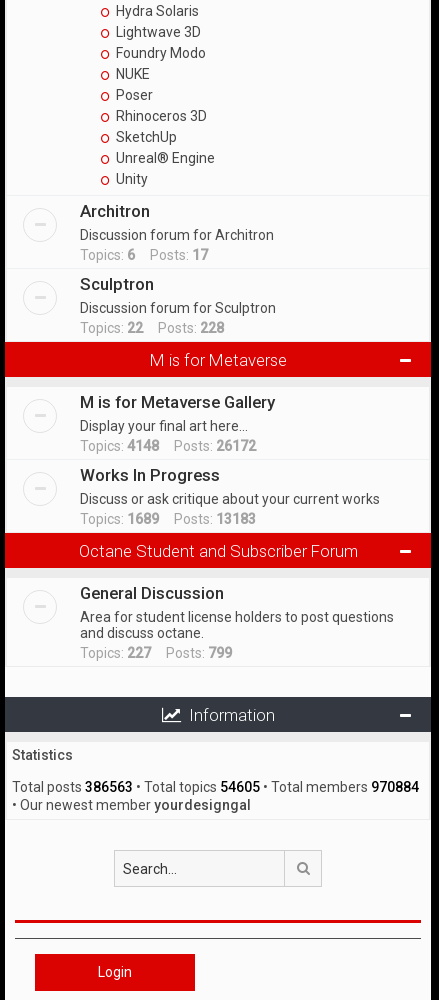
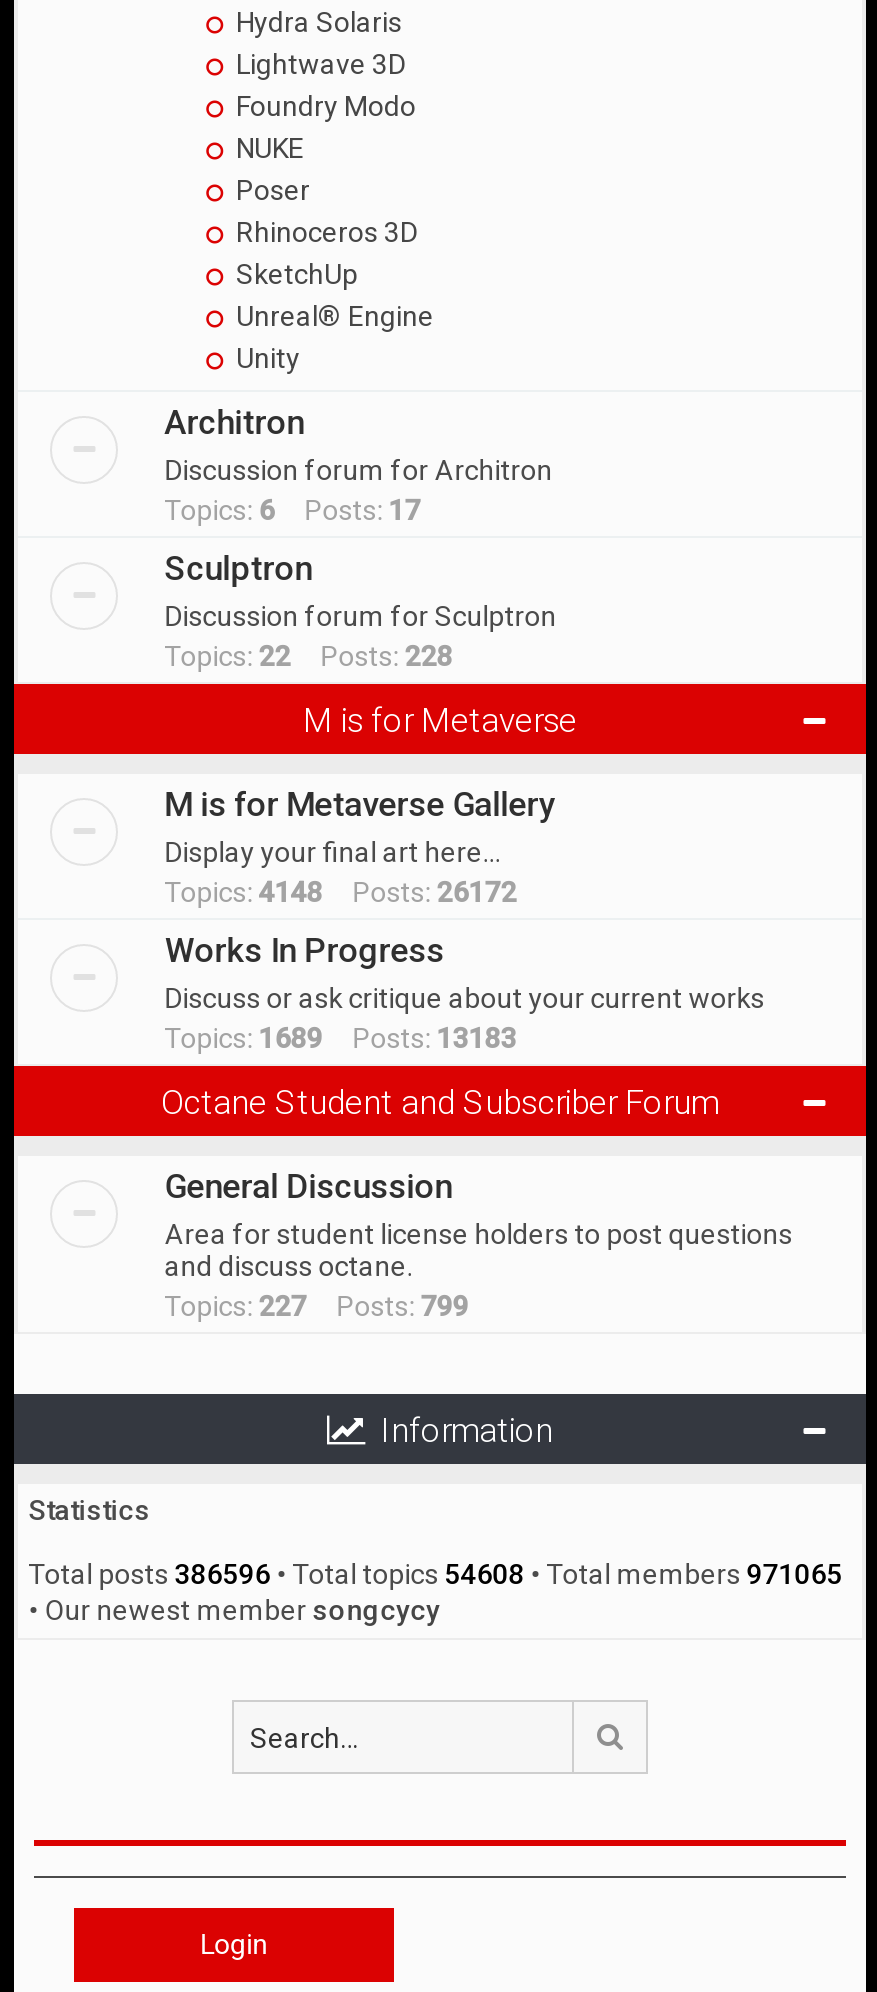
- Total posts 386563 • Total topics 54605 • Total members 970884
+ Total posts 386596 • Total topics 54608 • Total members 971065

- • Our newest member yourdesigngal
+ • Our newest member songcycy
